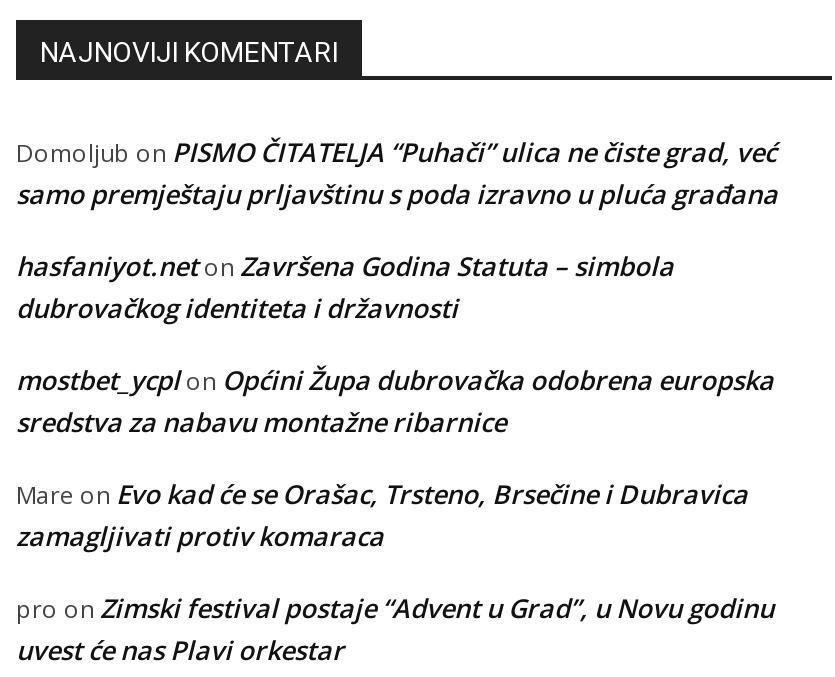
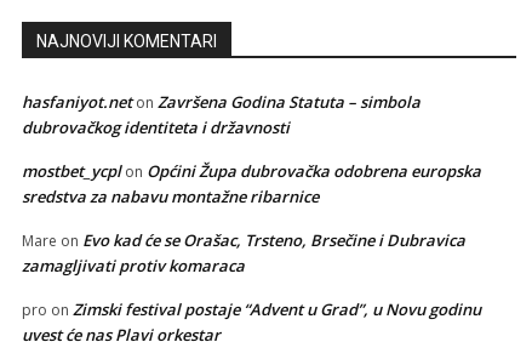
- Domoljub on PISMO ČITATELJA “Puhači” ulica ne čiste grad, već
- samo premještaju prljavštinu s poda izravno u pluća građana
